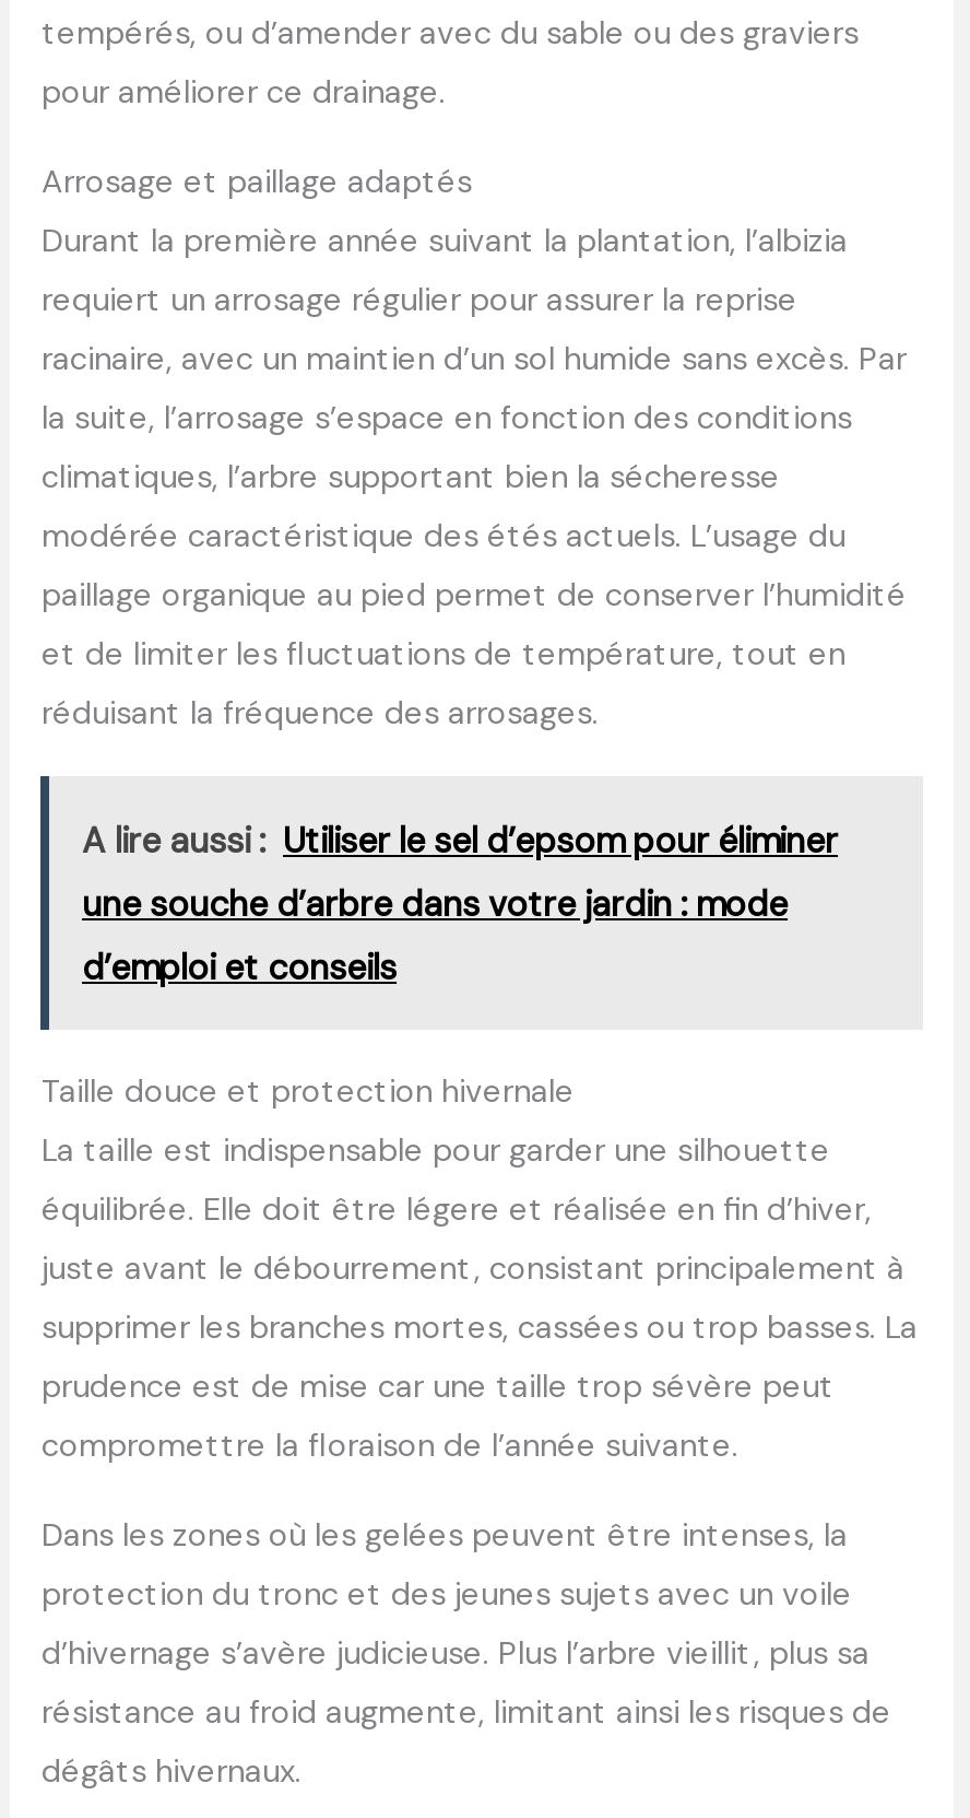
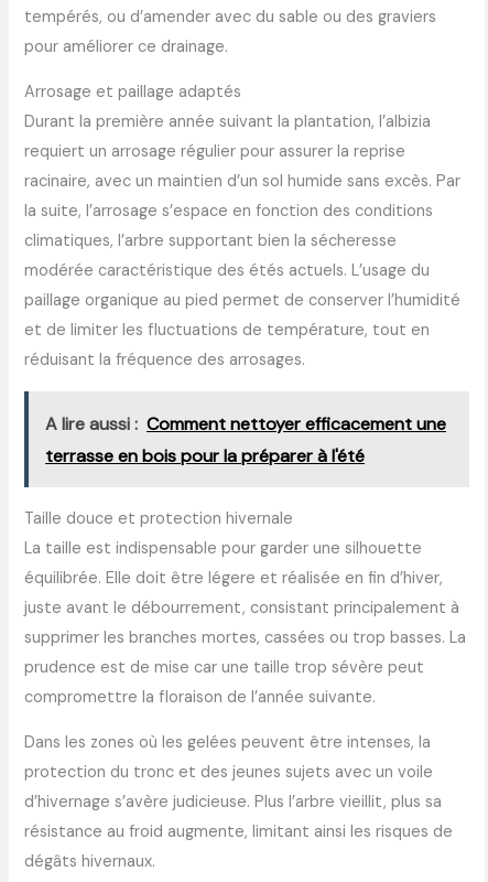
- A lire aussi : Utiliser le sel d’epsom pour éliminer
- une souche d’arbre dans votre jardin : mode
- d’emploi et conseils
+ A lire aussi : Comment nettoyer efficacement une
+ terrasse en bois pour la préparer à l'été
